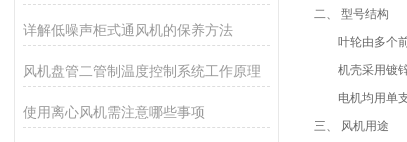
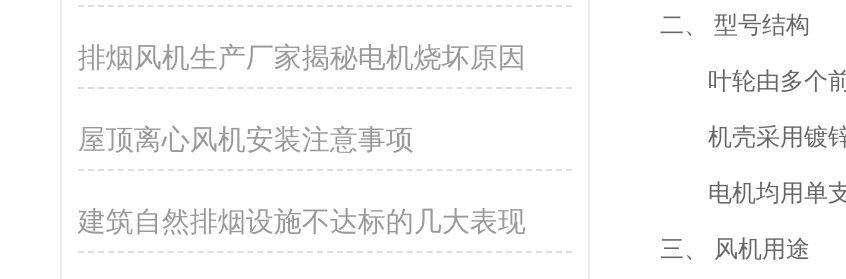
- 详解低噪声柜式通风机的保养方法
+ 排烟风机生产厂家揭秘电机烧坏原因

- 风机盘管二管制温度控制系统工作原理
+ 屋顶离心风机安装注意事项

- 使用离心风机需注意哪些事项
+ 建筑自然排烟设施不达标的几大表现
